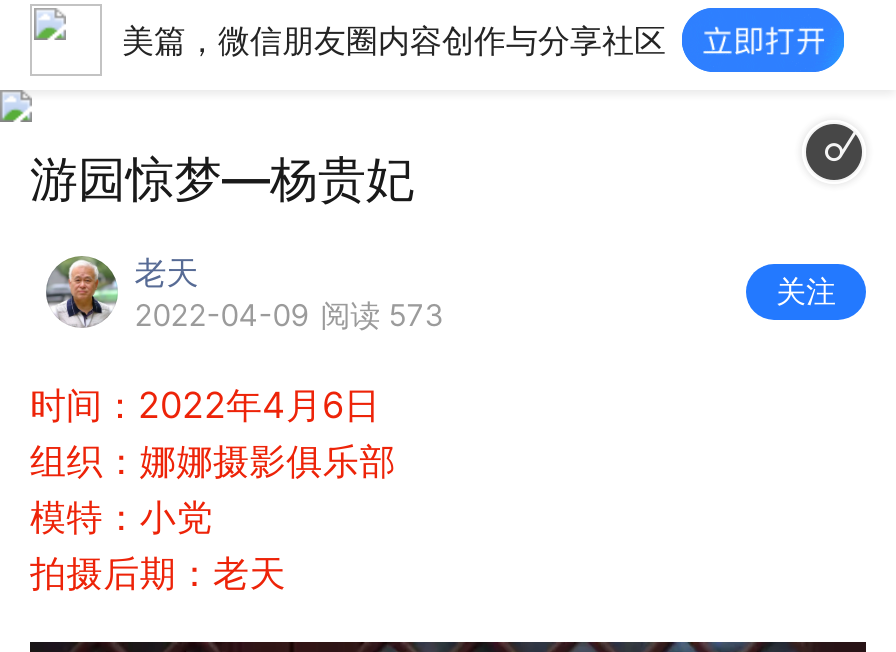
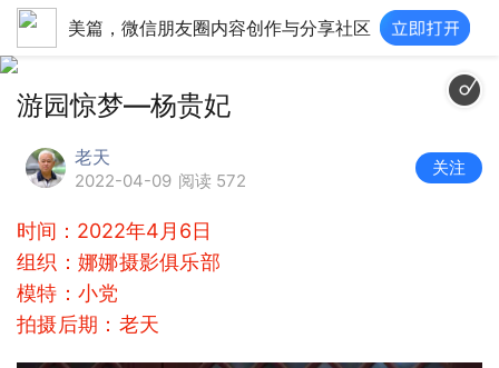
- 2022-04-09 阅读 573
+ 2022-04-09 阅读 572
